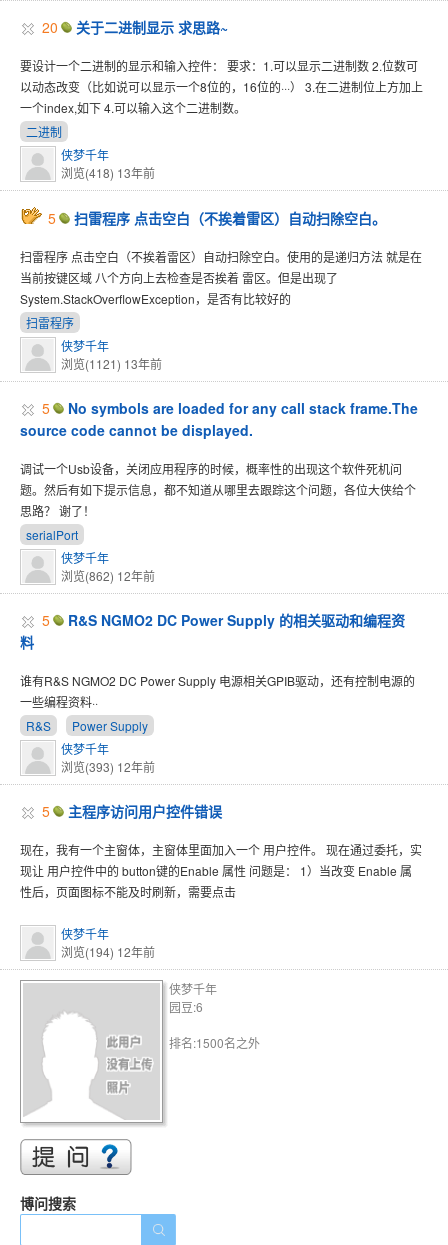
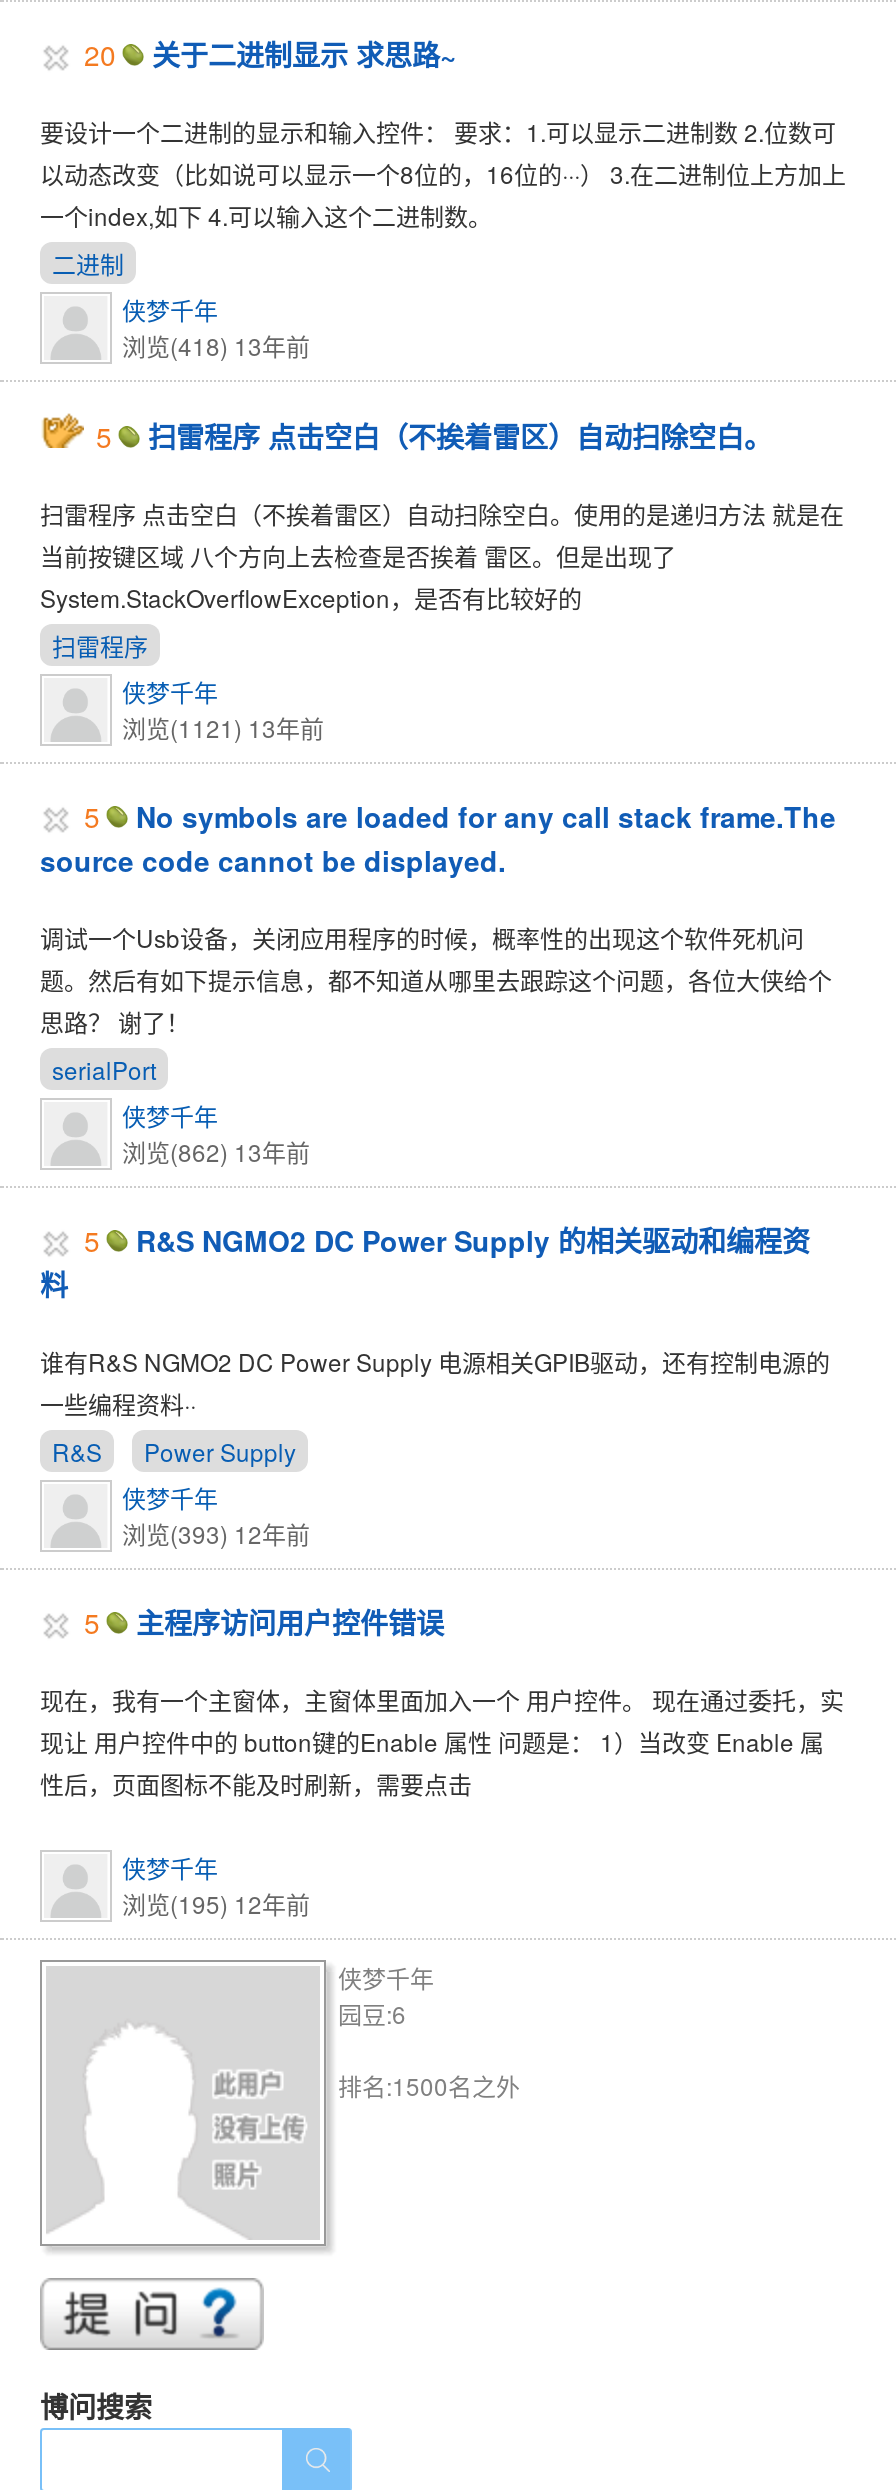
- 浏览(862) 12年前
+ 浏览(862) 13年前

- 浏览(194) 12年前
+ 浏览(195) 12年前
